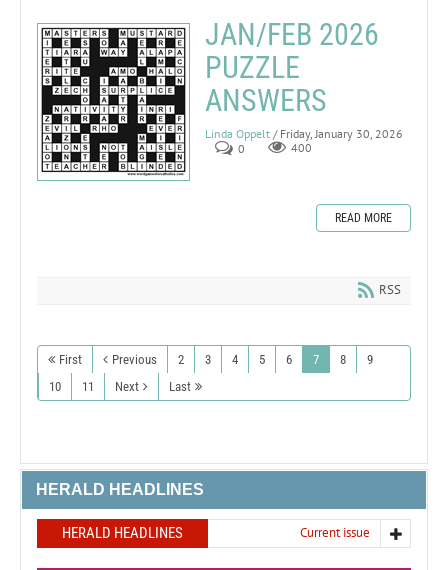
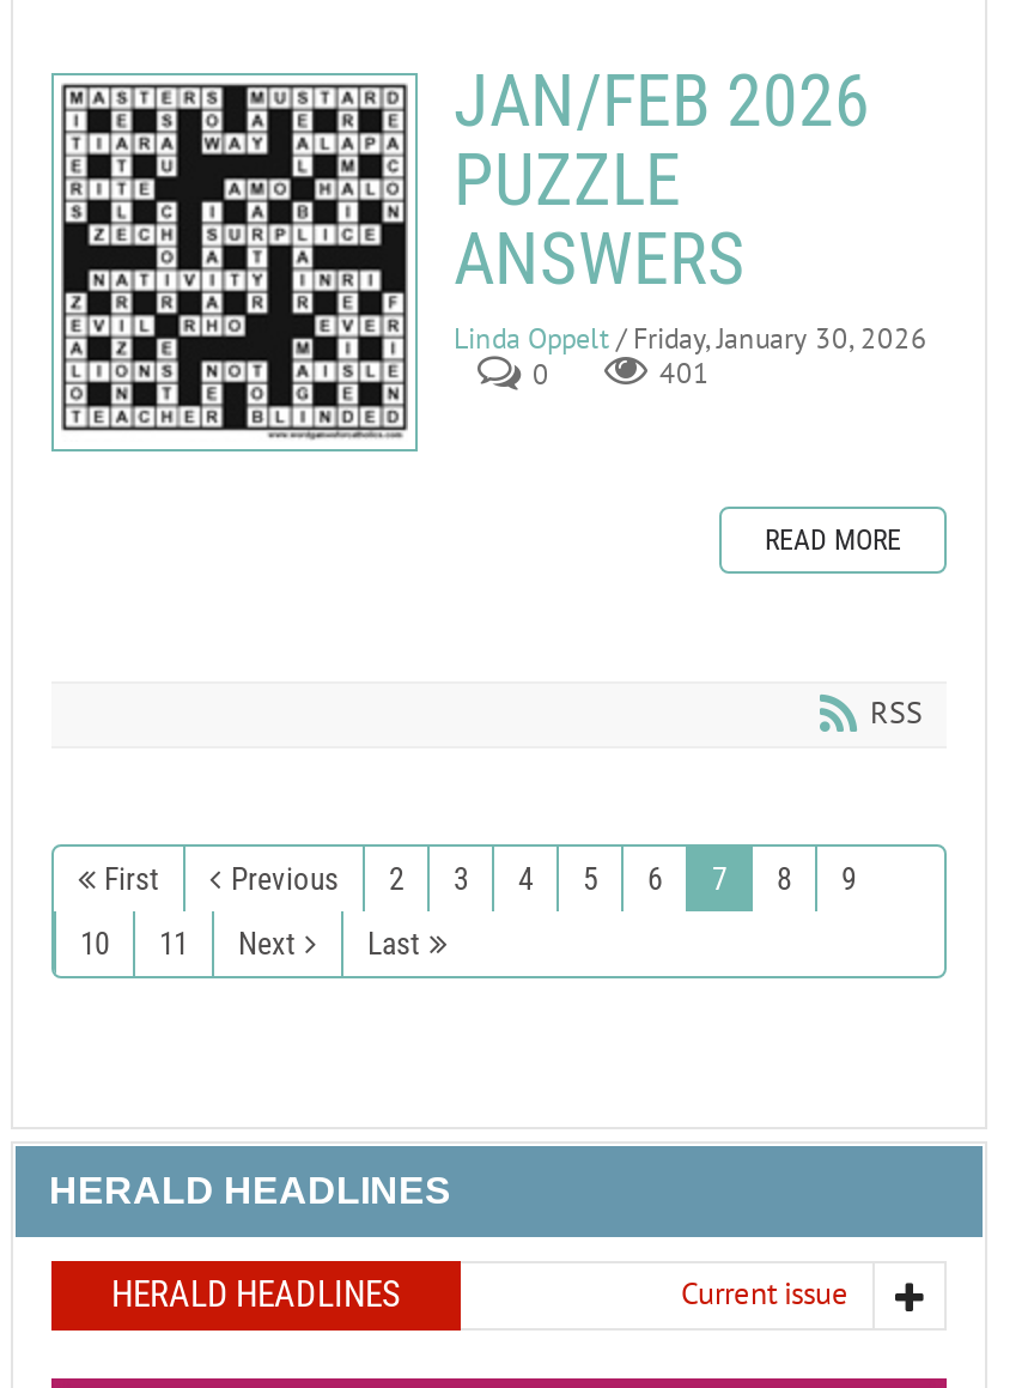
- 400
+ 401
